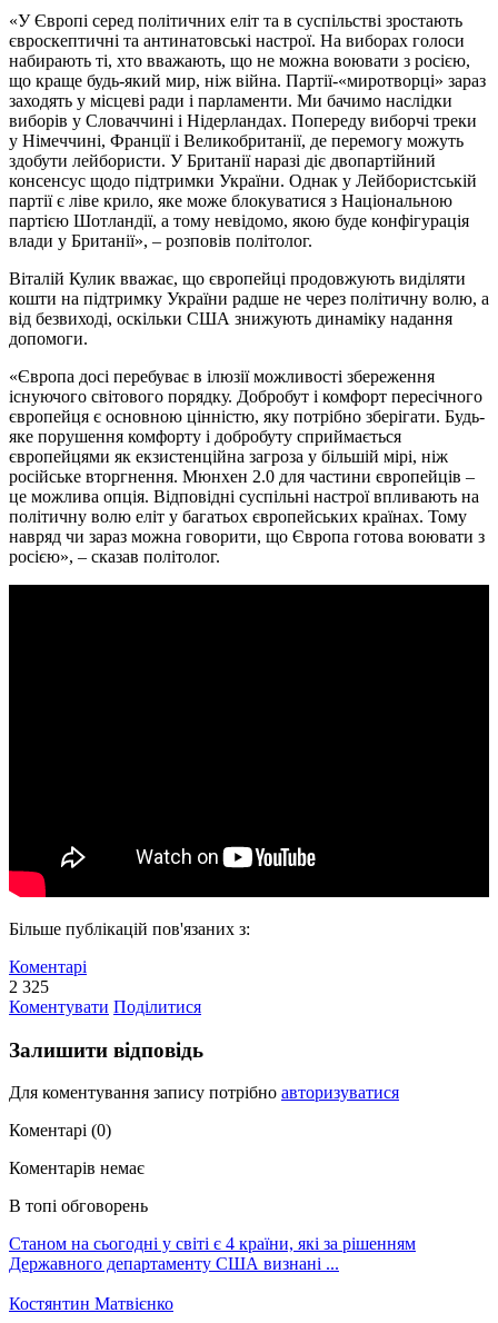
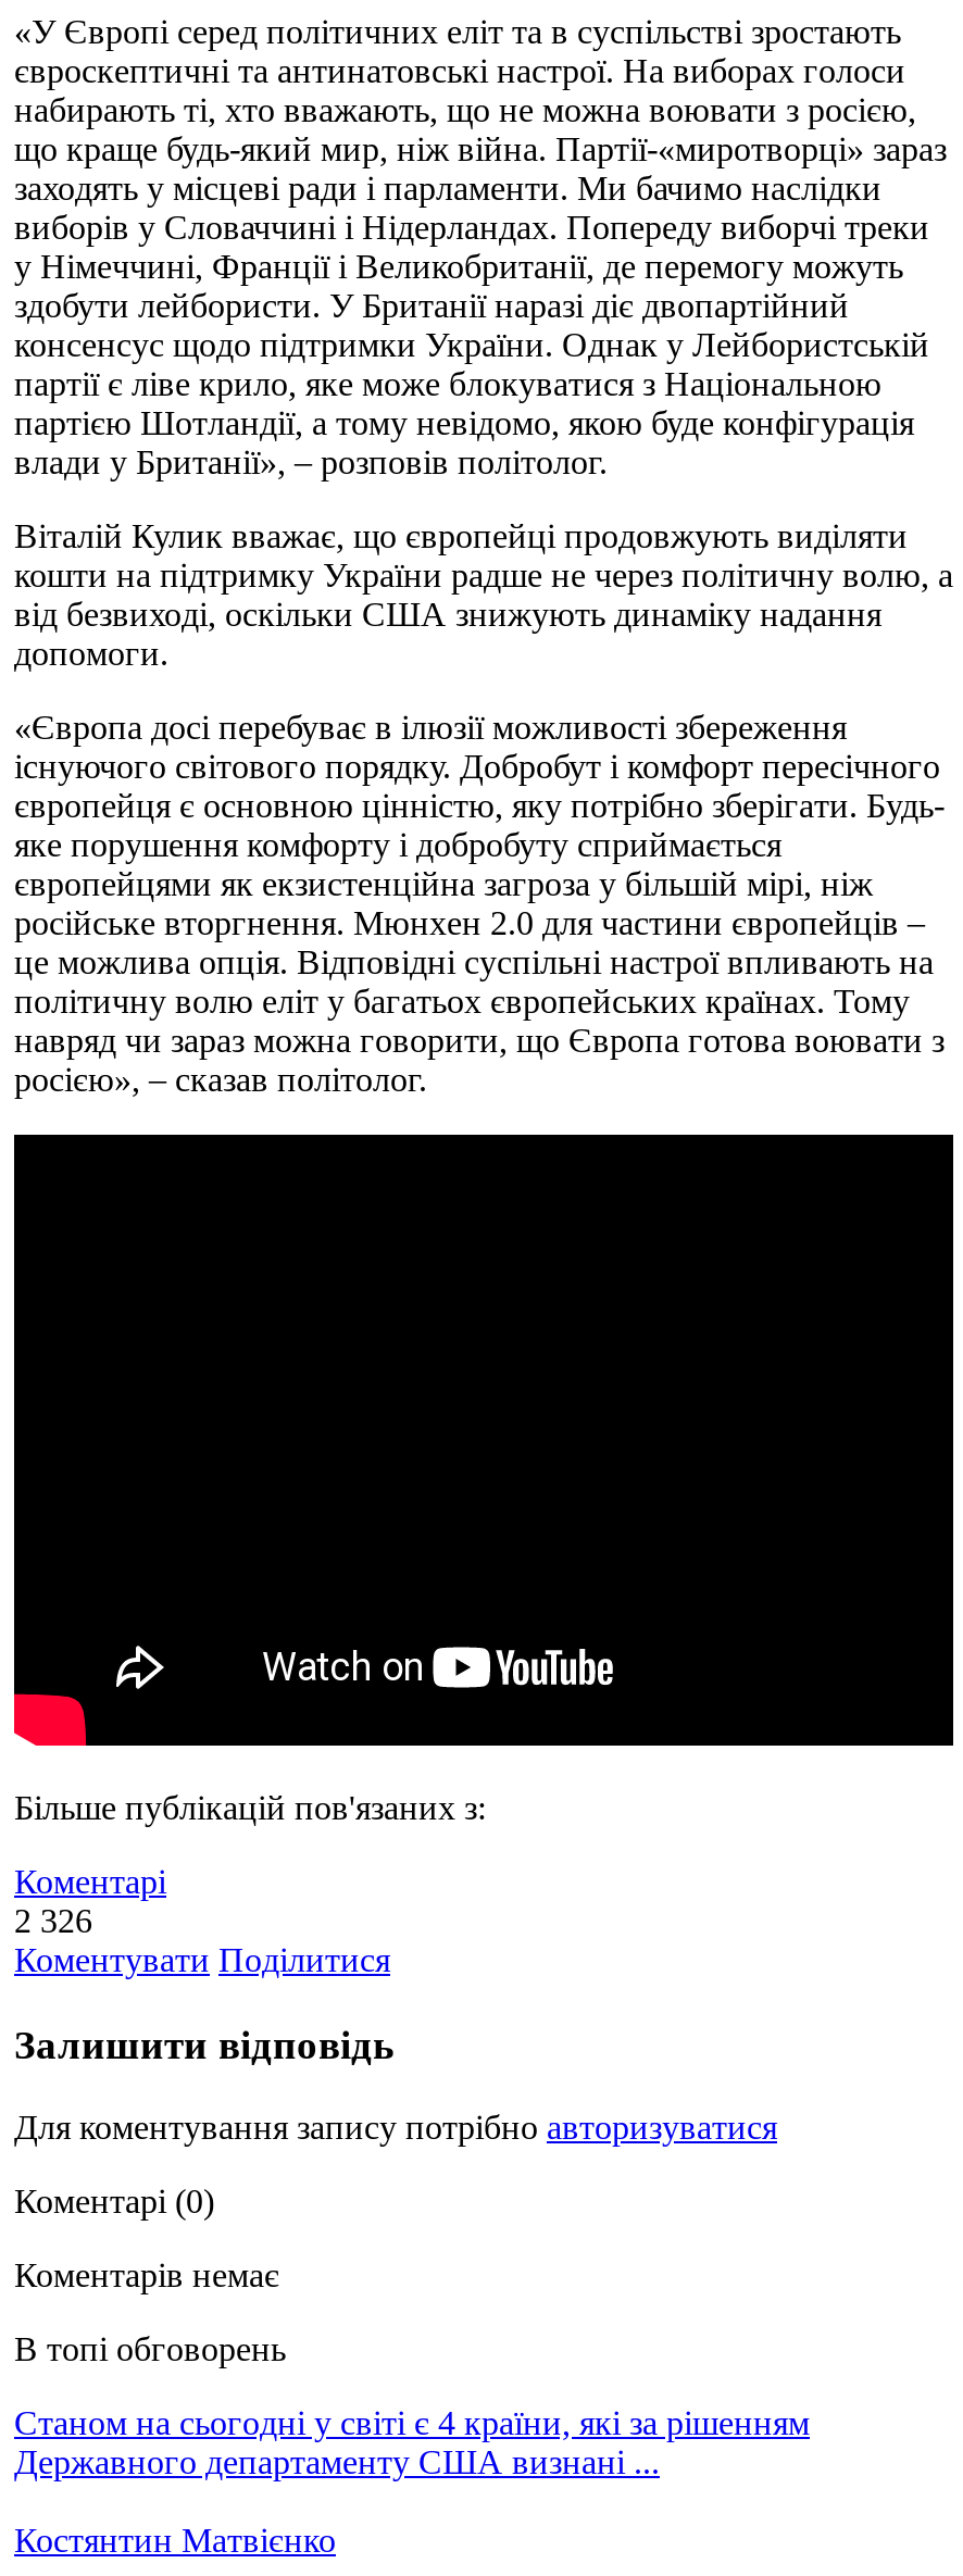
- 2 325
+ 2 326
